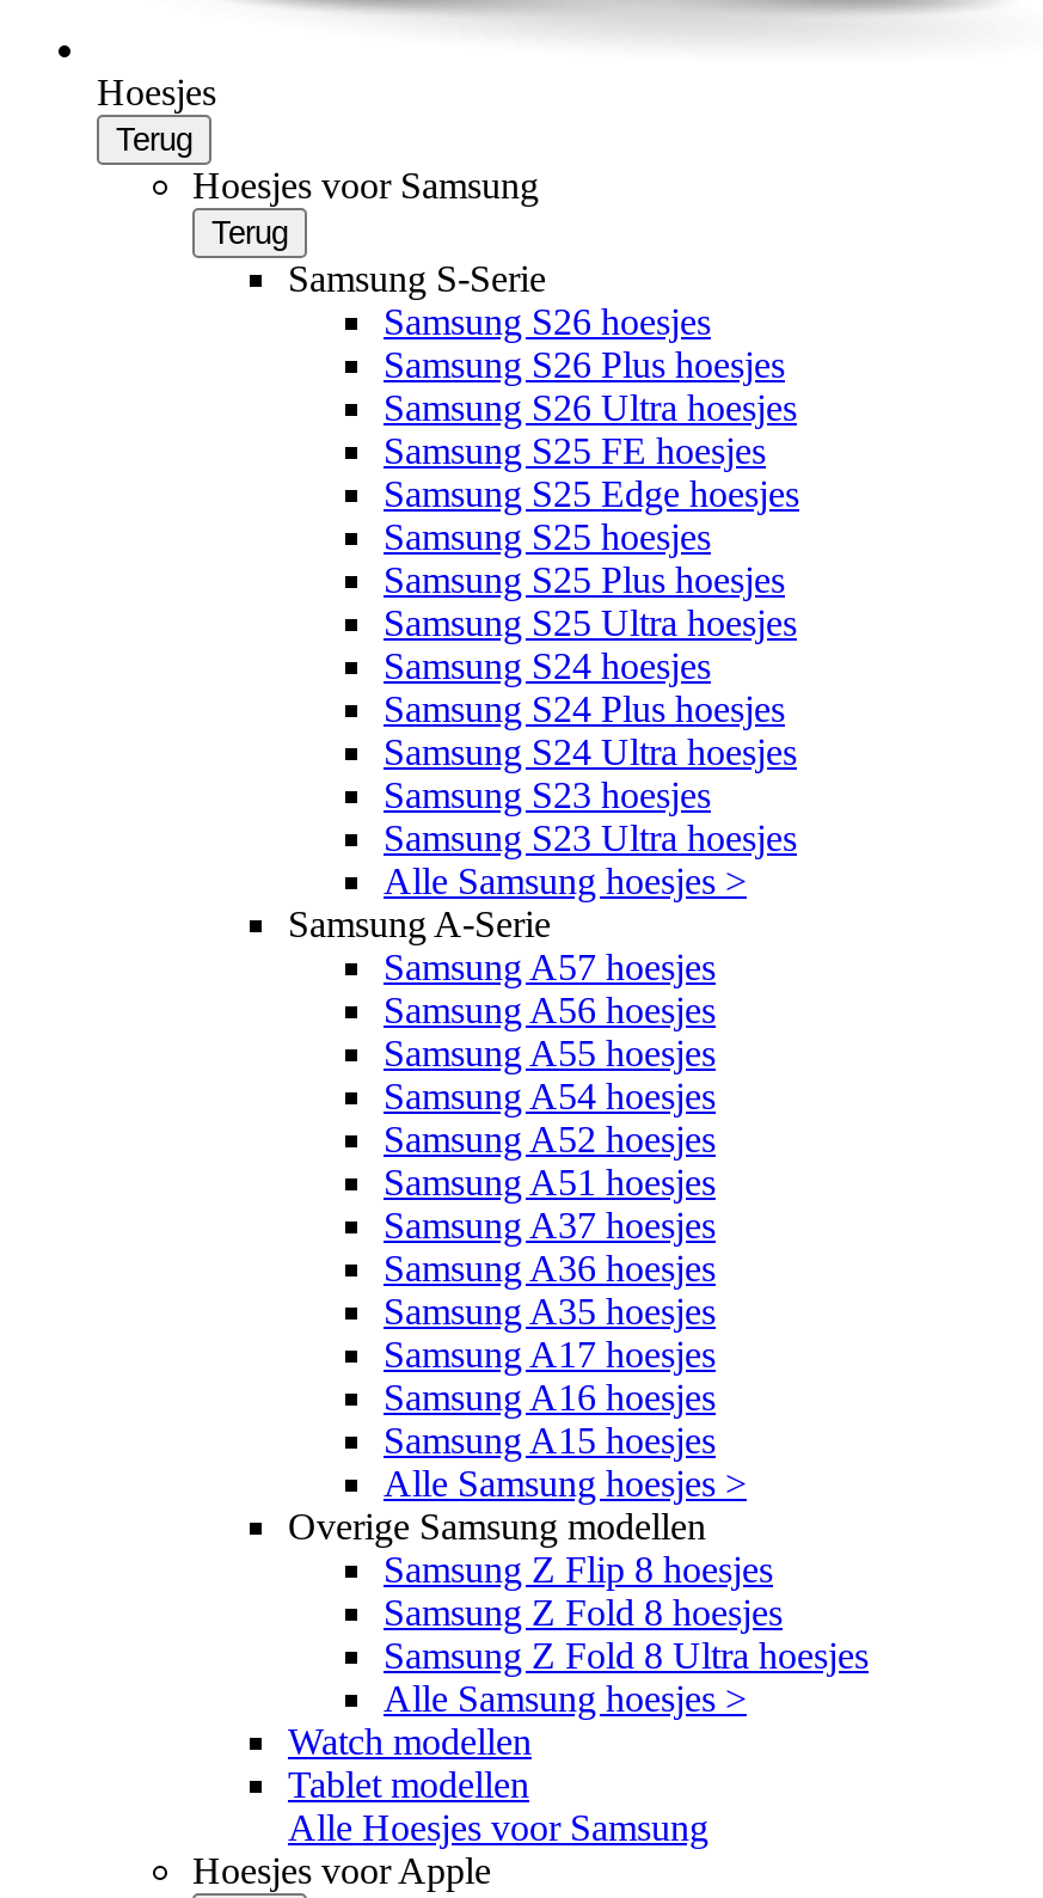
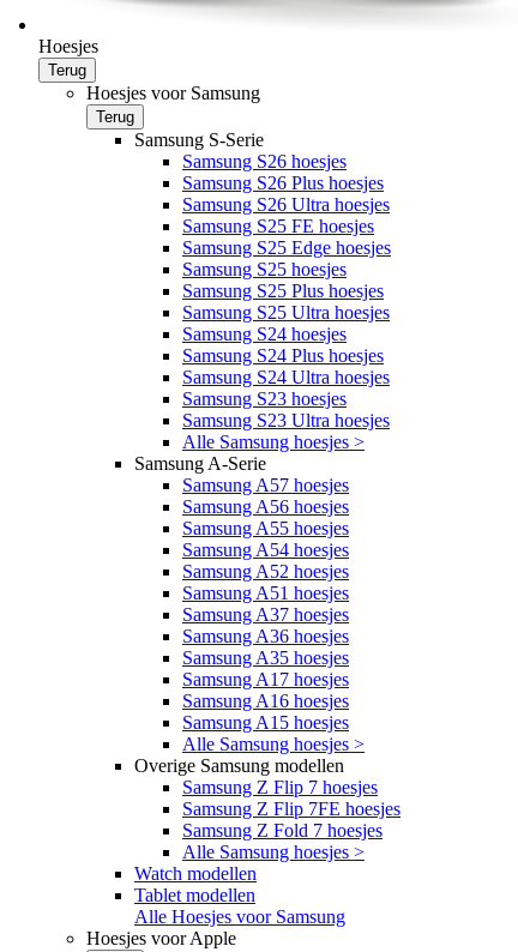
- Samsung Z Flip 8 hoesjes
- Samsung Z Fold 8 hoesjes
- Samsung Z Fold 8 Ultra hoesjes
+ Samsung Z Flip 7 hoesjes
+ Samsung Z Flip 7FE hoesjes
+ Samsung Z Fold 7 hoesjes
